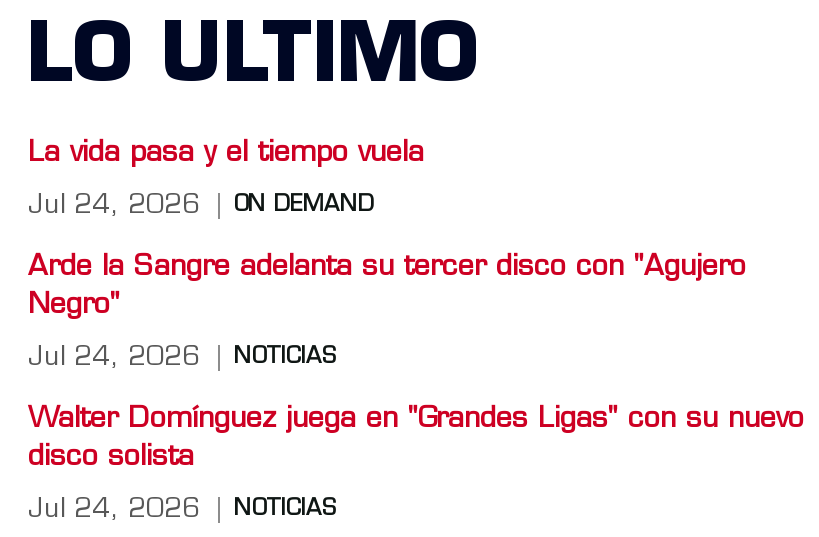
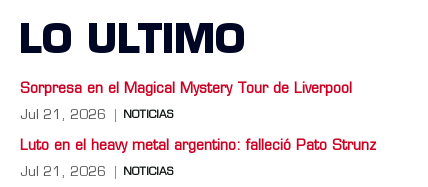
- La vida pasa y el tiempo vuela
- Jul 24, 2026
- ON DEMAND
- Arde la Sangre adelanta su tercer disco con "Agujero
- Negro"
- Jul 24, 2026
+ Sorpresa en el Magical Mystery Tour de Liverpool
+ Jul 21, 2026

- Walter Domínguez juega en "Grandes Ligas" con su nuevo
- disco solista
+ Luto en el heavy metal argentino: falleció Pato Strunz

- Jul 24, 2026 NOTICIAS
+ Jul 21, 2026 NOTICIAS
